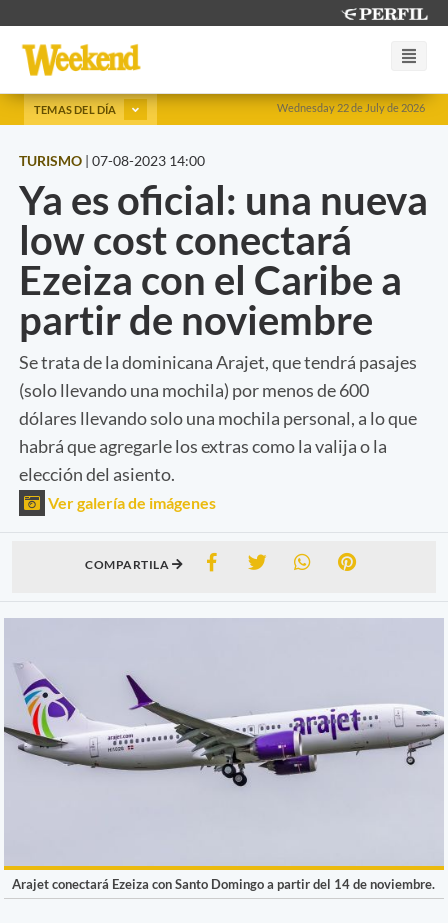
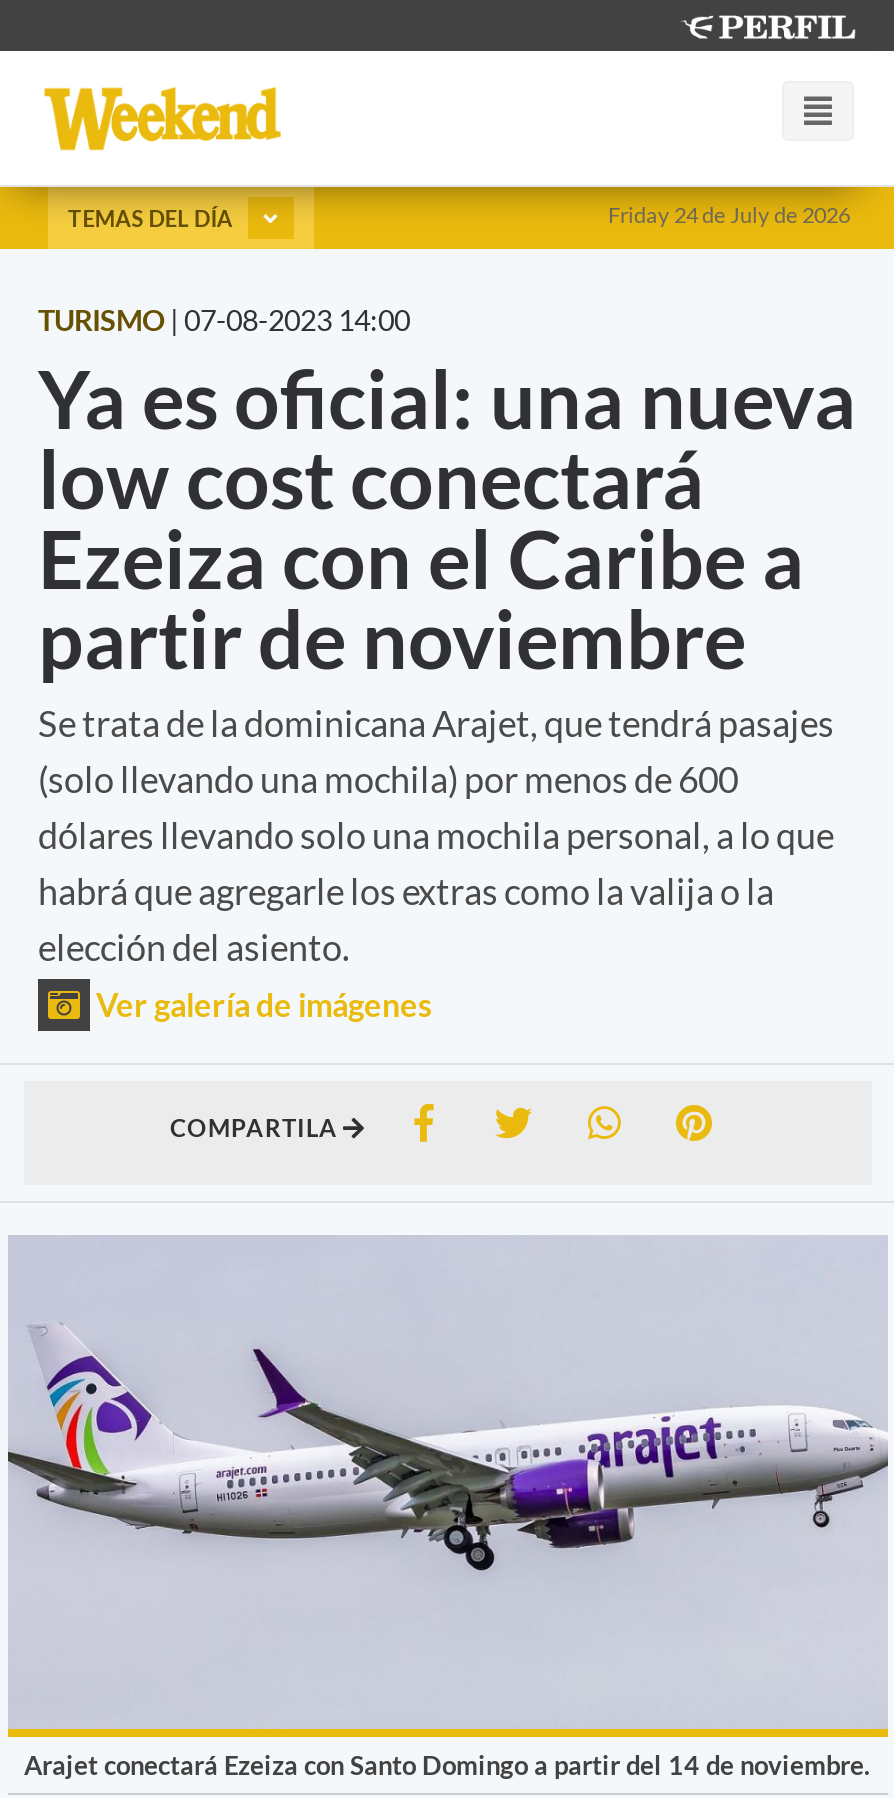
- Wednesday 22 de July de 2026
+ Friday 24 de July de 2026
